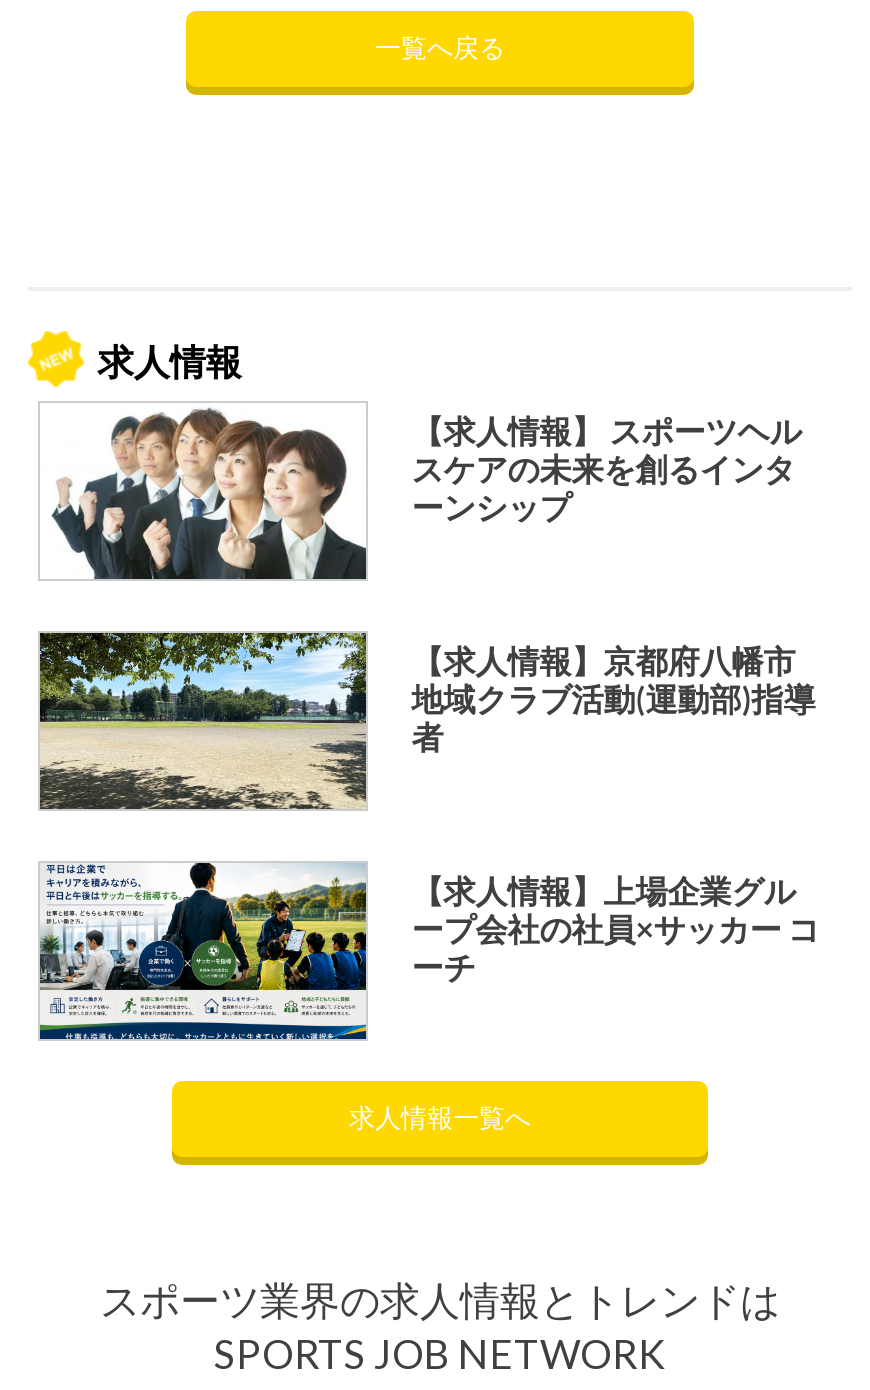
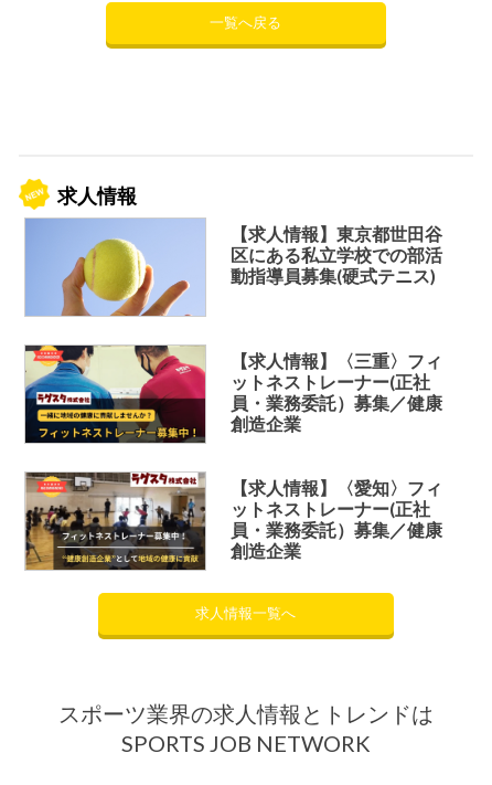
- [image]
- 【求人情報】 スポーツヘル
- スケアの未来を創るインタ
- ーンシップ
+ [image]
+ 【求人情報】東京都世田谷
+ 区にある私立学校での部活
+ 動指導員募集(硬式テニス)

- [image]
- 【求人情報】京都府八幡市
- 地域クラブ活動(運動部)指導
- 者
+ [image]
+ 【求人情報】〈三重〉フィ
+ ットネストレーナー(正社
+ 員・業務委託）募集／健康
+ 創造企業

- [image]
- 【求人情報】上場企業グル
- ープ会社の社員×サッカー コ
- ーチ
+ [image]
+ 【求人情報】〈愛知〉フィ
+ ットネストレーナー(正社
+ 員・業務委託）募集／健康
+ 創造企業
